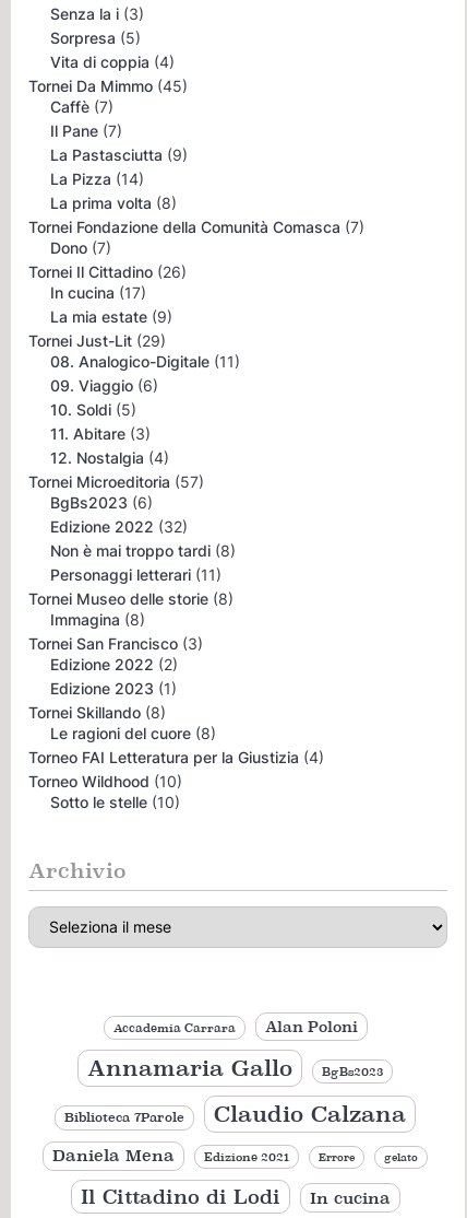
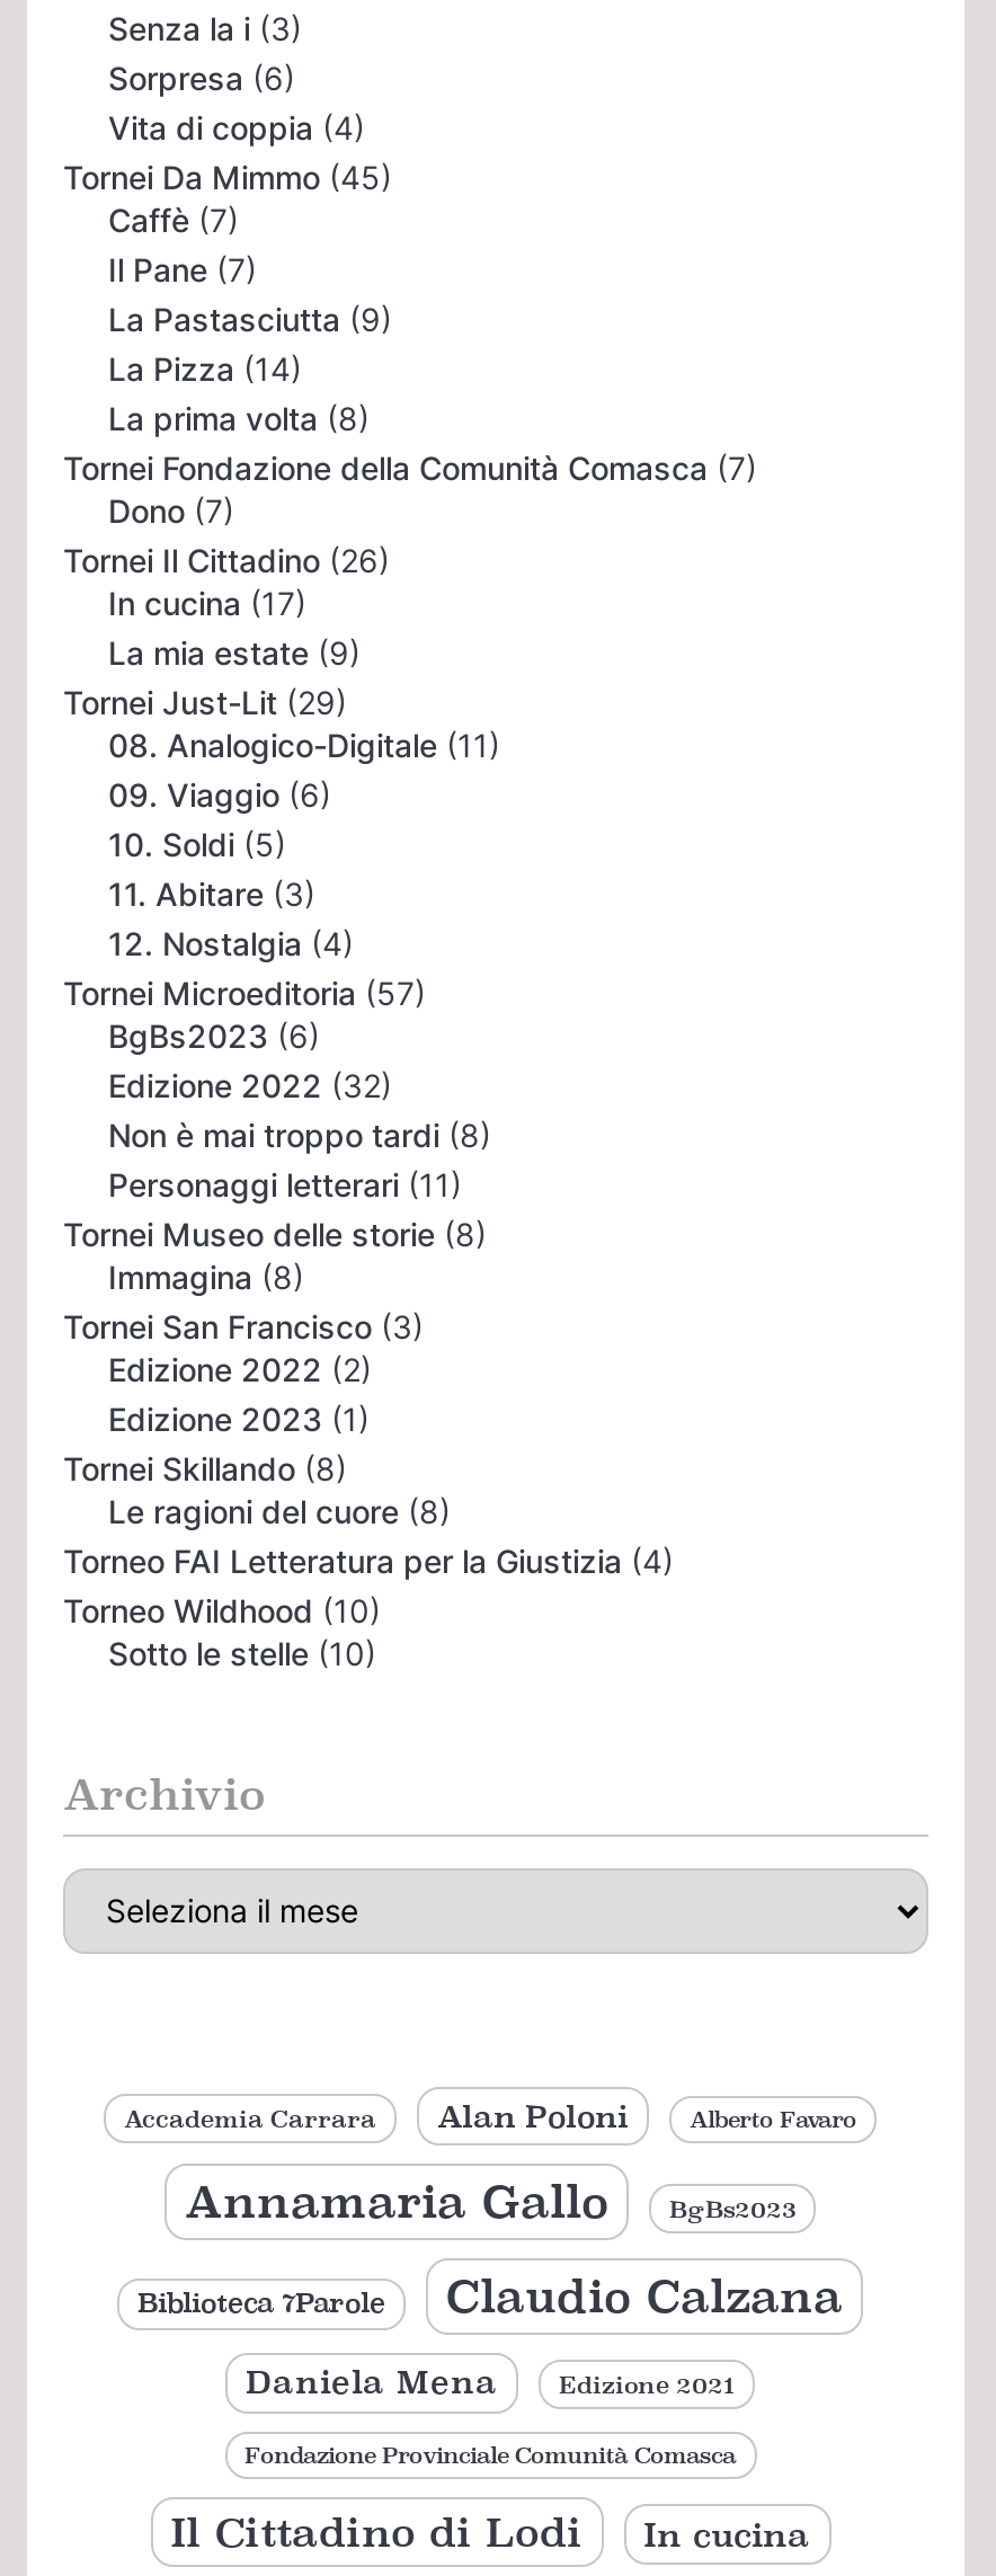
- Sorpresa (5)
+ Sorpresa (6)

+ Alberto Favaro

- Errore
- gelato
+ Fondazione Provinciale Comunità Comasca
